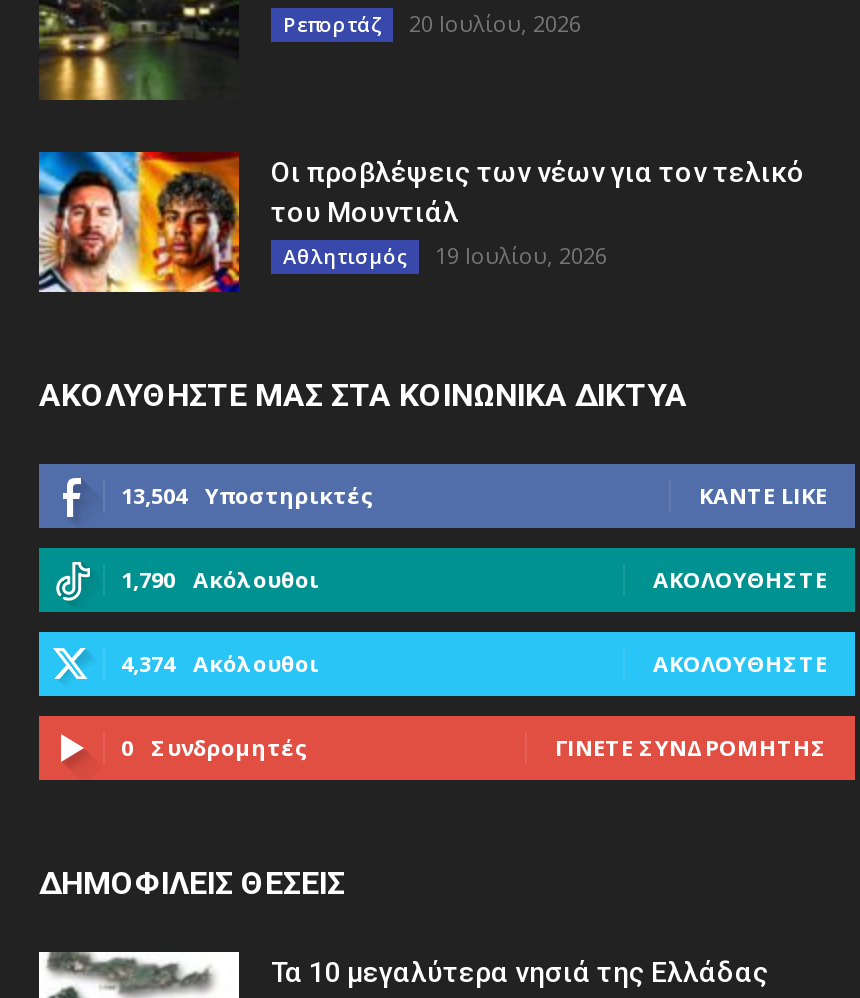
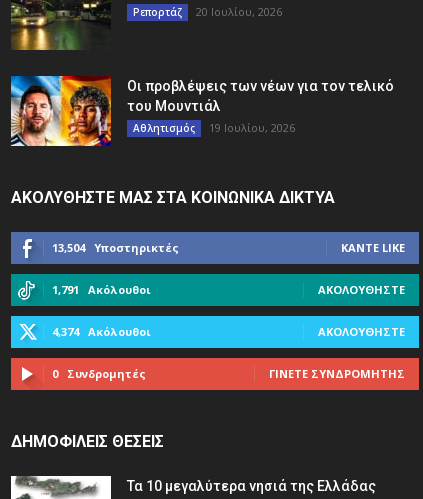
- 1,790 Ακόλουθοι
+ 1,791 Ακόλουθοι
